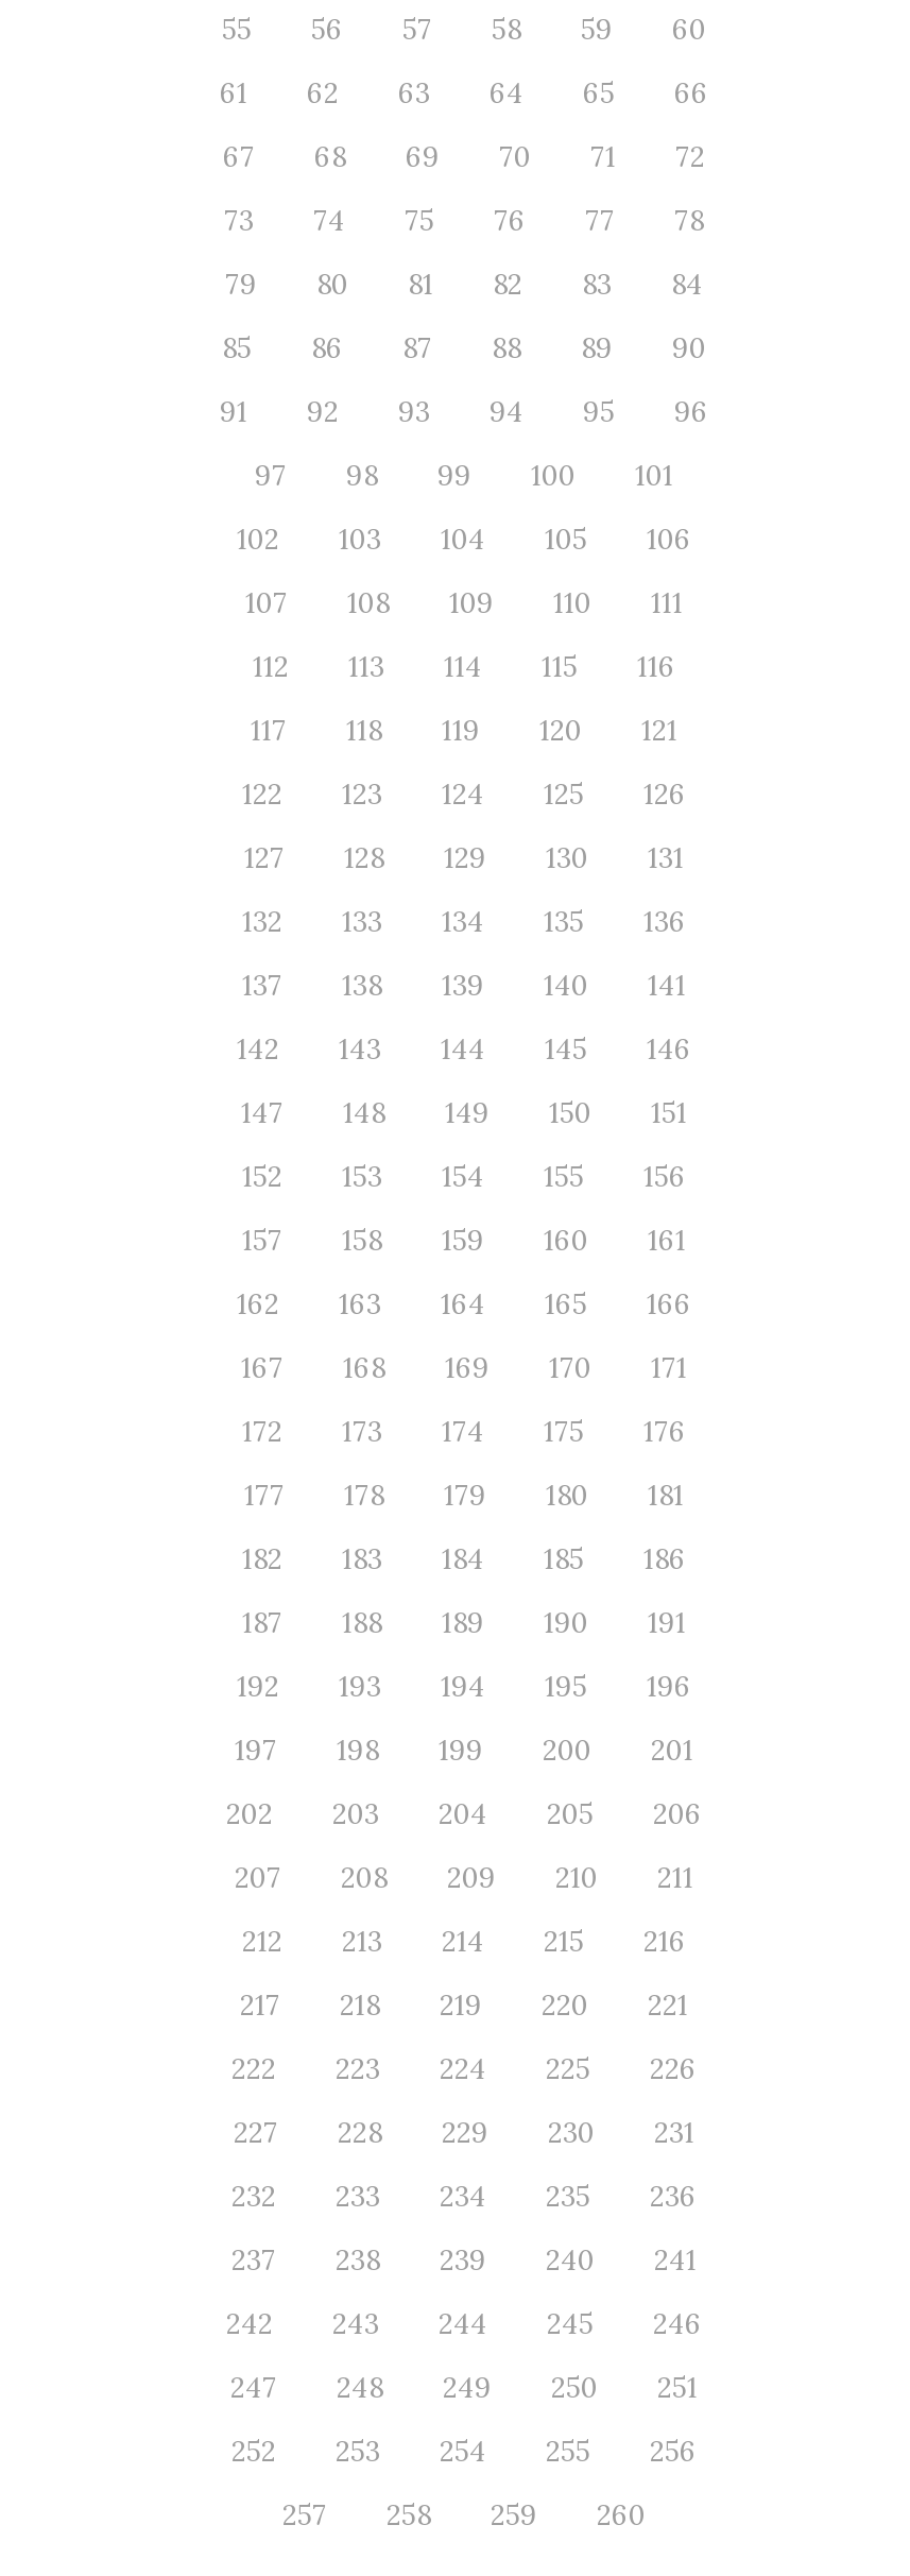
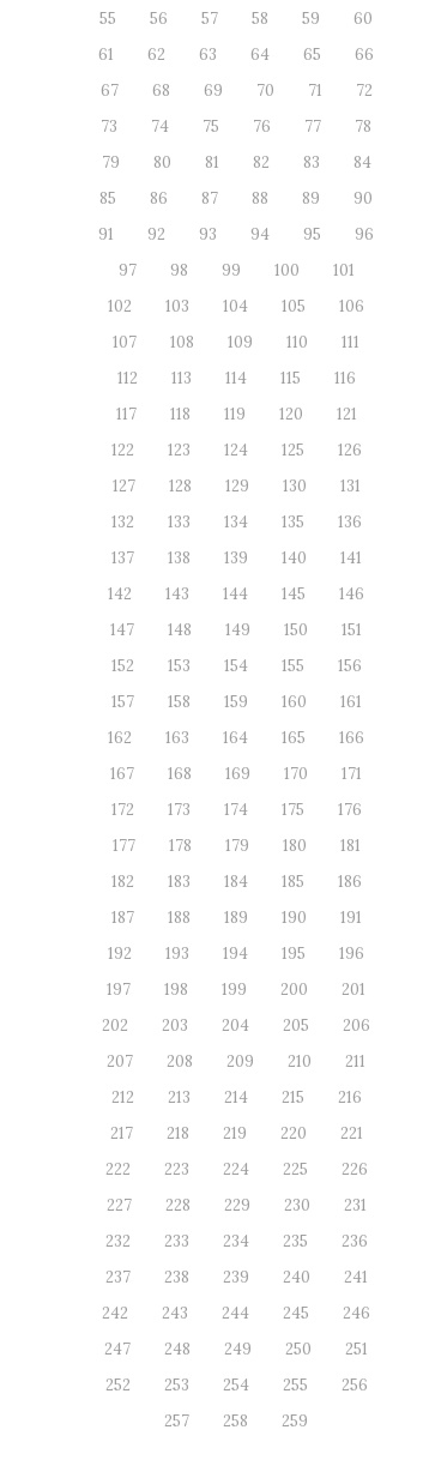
- 260
